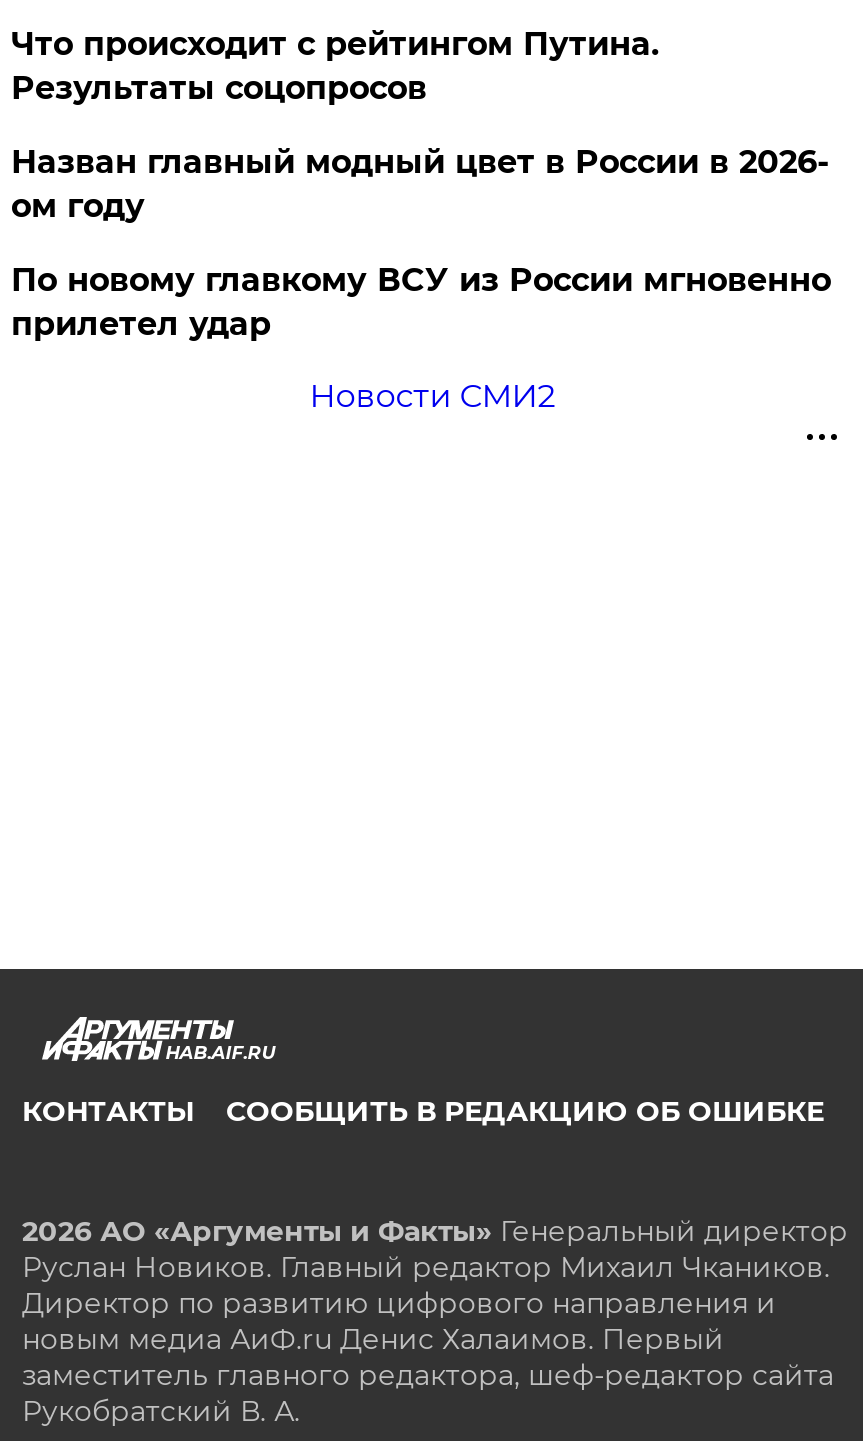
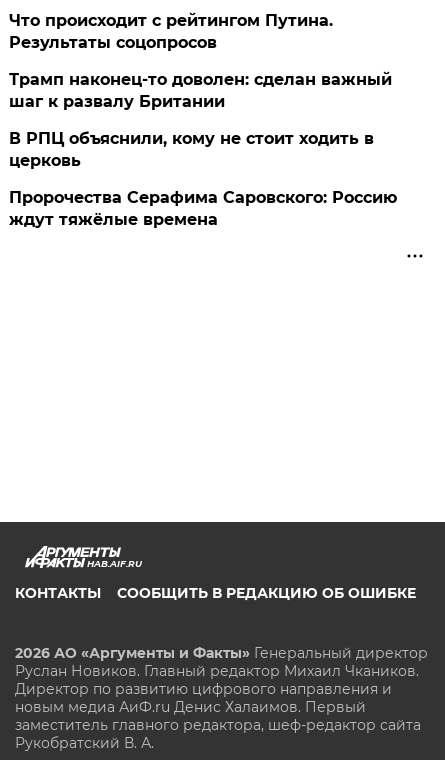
- Назван главный модный цвет в России в 2026-
- ом году
+ Трамп наконец-то доволен: сделан важный
+ шаг к развалу Британии

- По новому главкому ВСУ из России мгновенно
- прилетел удар
+ В РПЦ объяснили, кому не стоит ходить в
+ церковь

- Новости СМИ2
+ Пророчества Серафима Саровского: Россию
+ ждут тяжёлые времена
